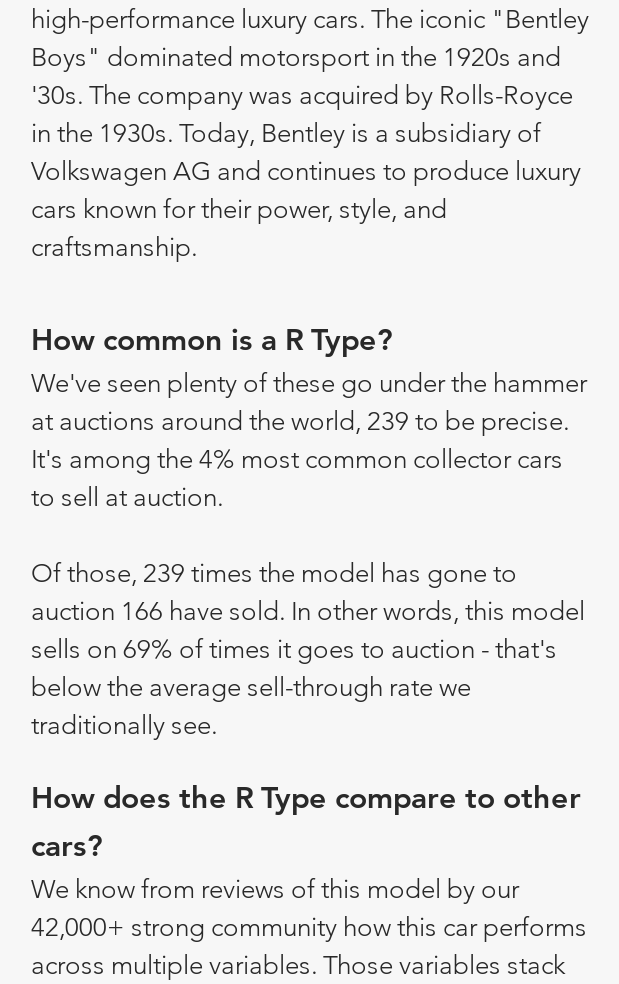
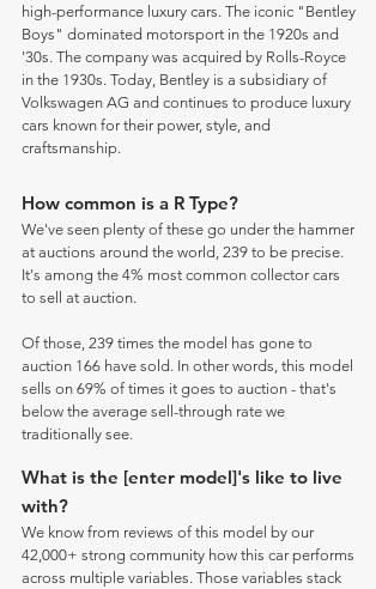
- How does the R Type compare to other
- cars?
+ What is the [enter model]'s like to live
+ with?
